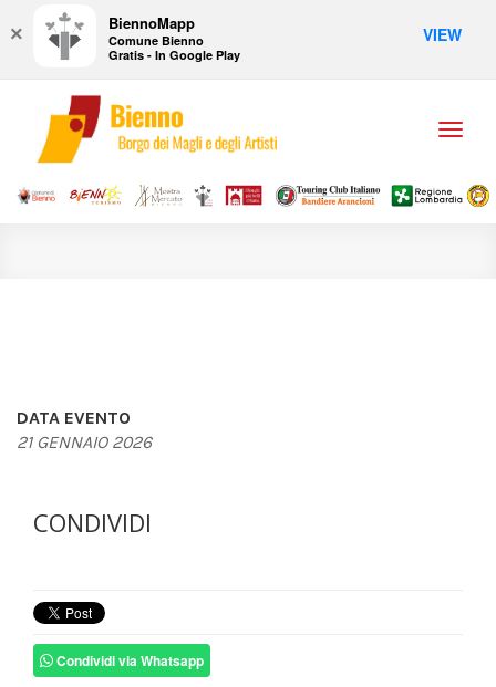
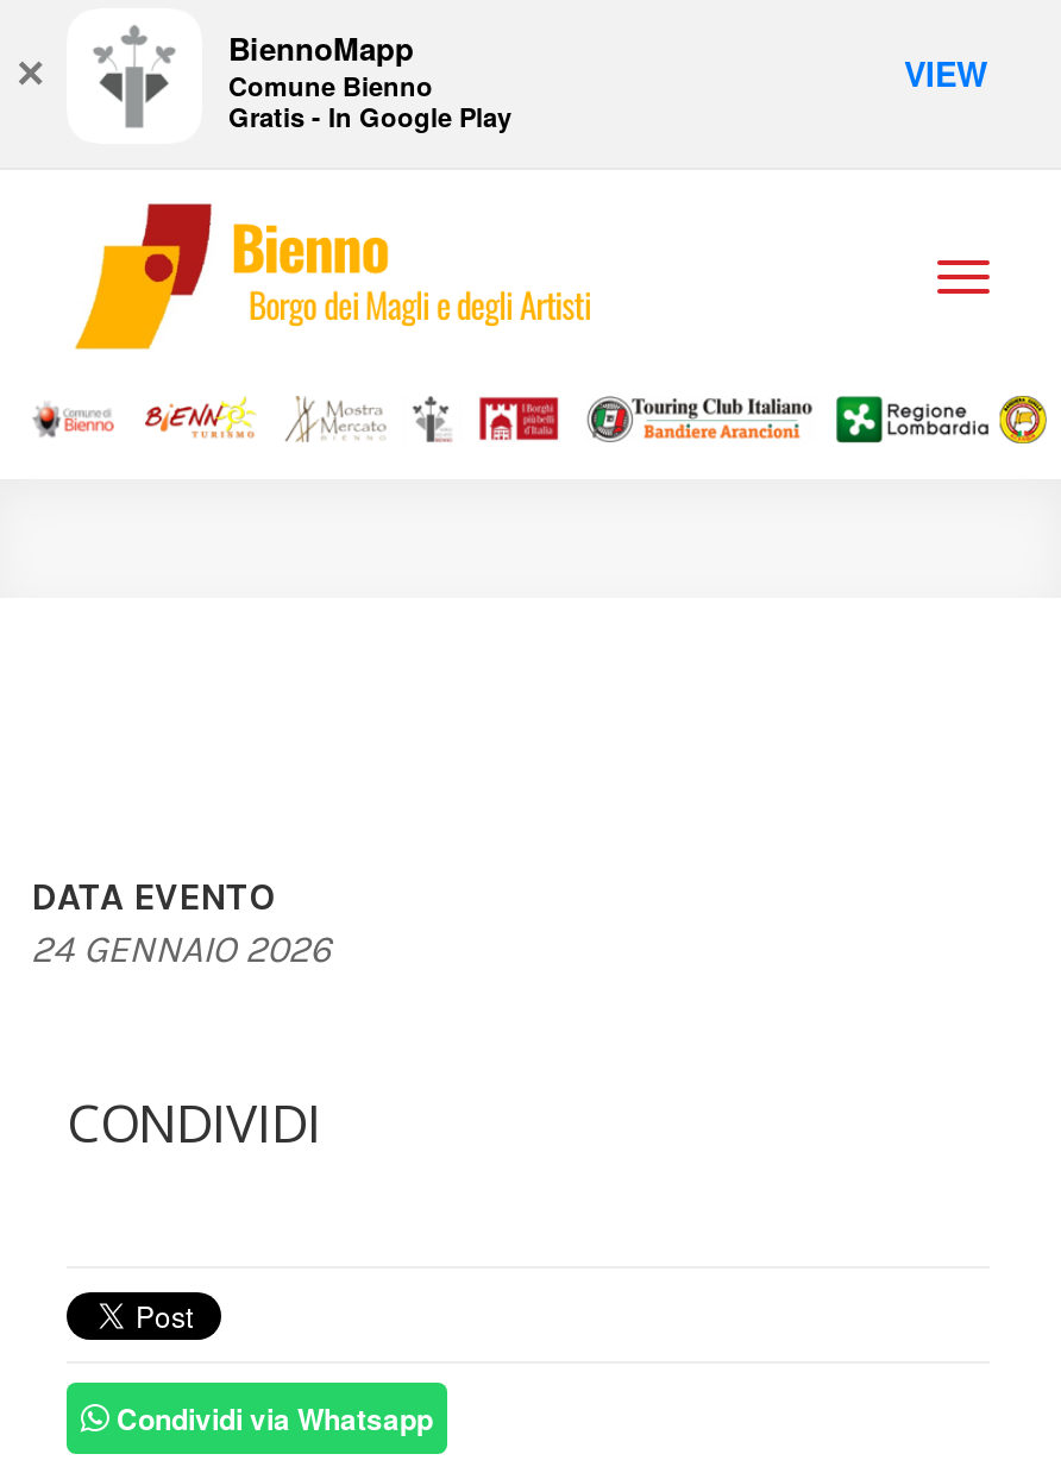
- 21 GENNAIO 2026
+ 24 GENNAIO 2026
